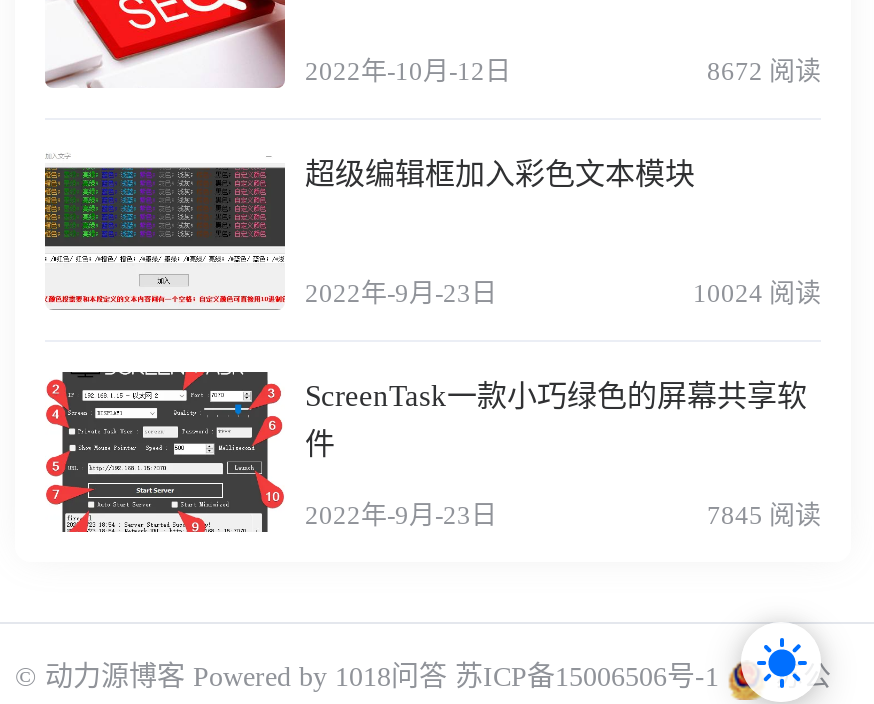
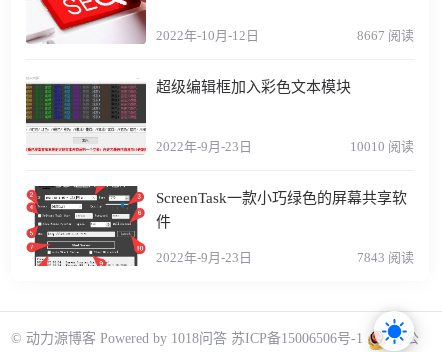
- 8672 阅读
+ 8667 阅读

- 10024 阅读
+ 10010 阅读

- 7845 阅读
+ 7843 阅读
